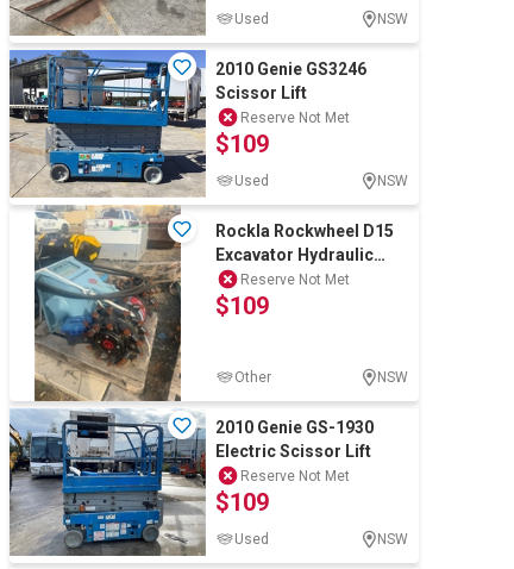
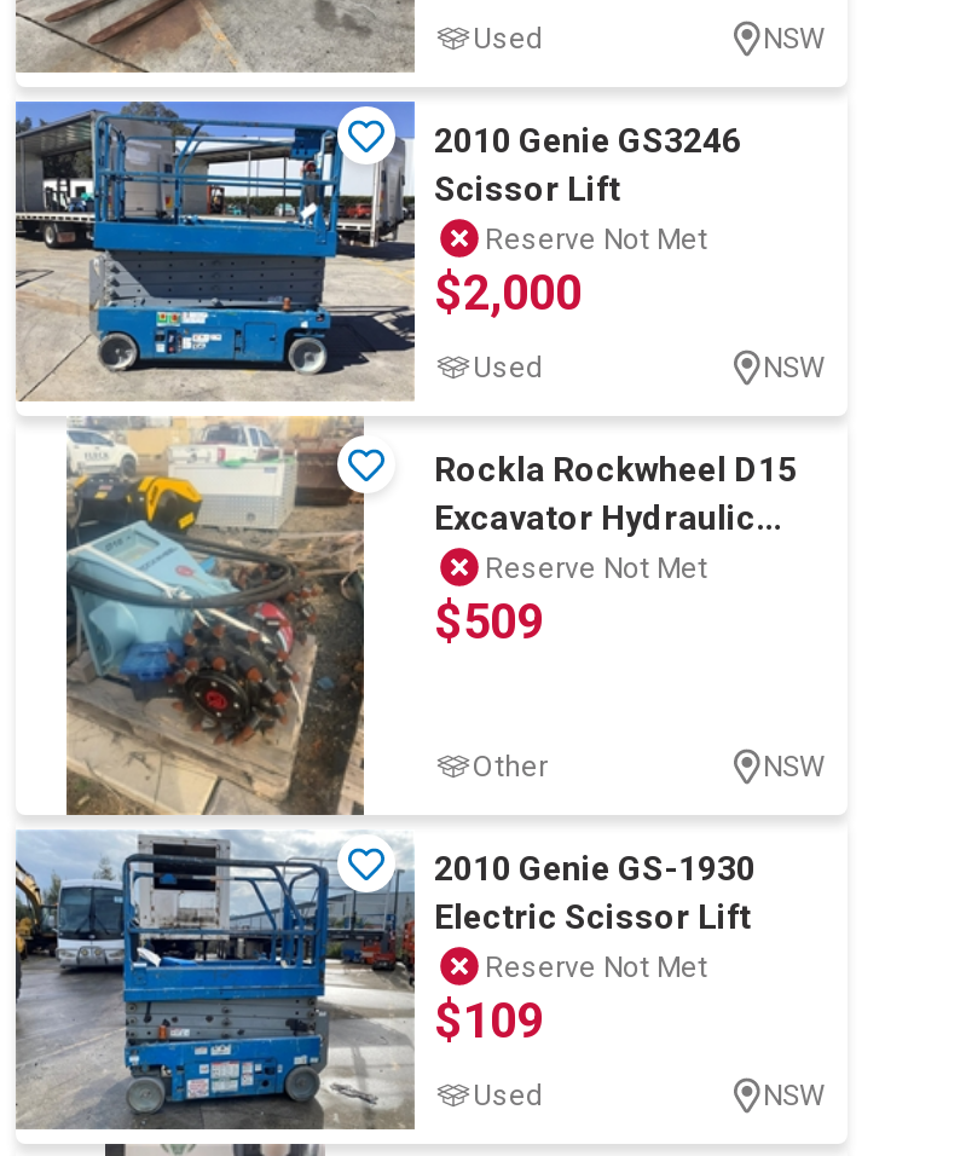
- $109
+ $2,000

- $109
+ $509
